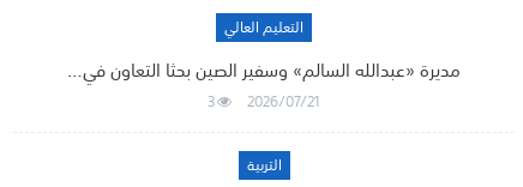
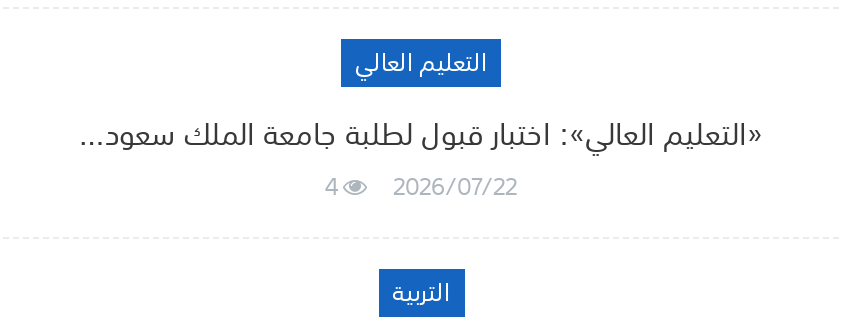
- مديرة «عبدالله السالم» وسفير الصين بحثا التعاون في…
- 2026/07/21
- 3
+ «التعليم العالي»: اختبار قبول لطلبة جامعة الملك سعود…
+ 2026/07/22
+ 4
